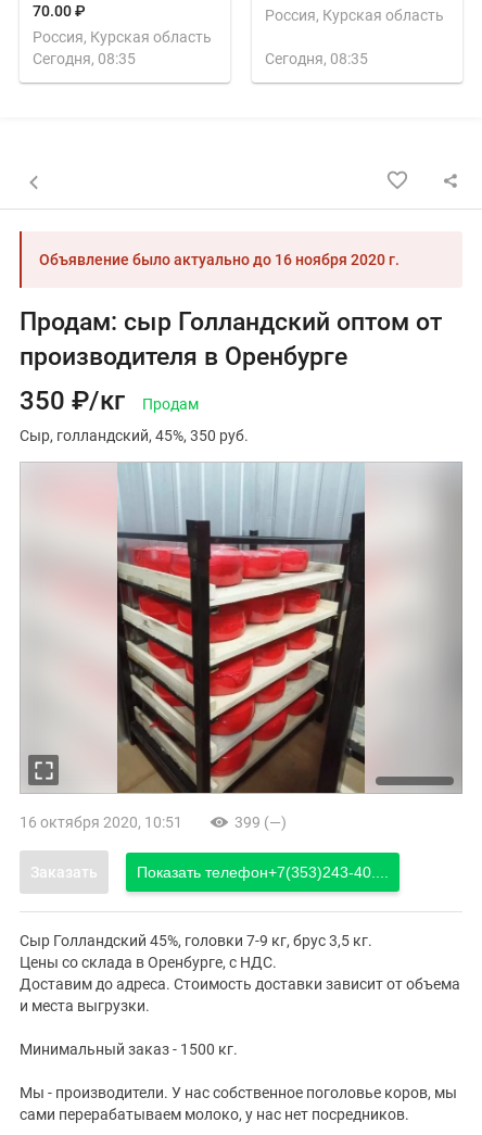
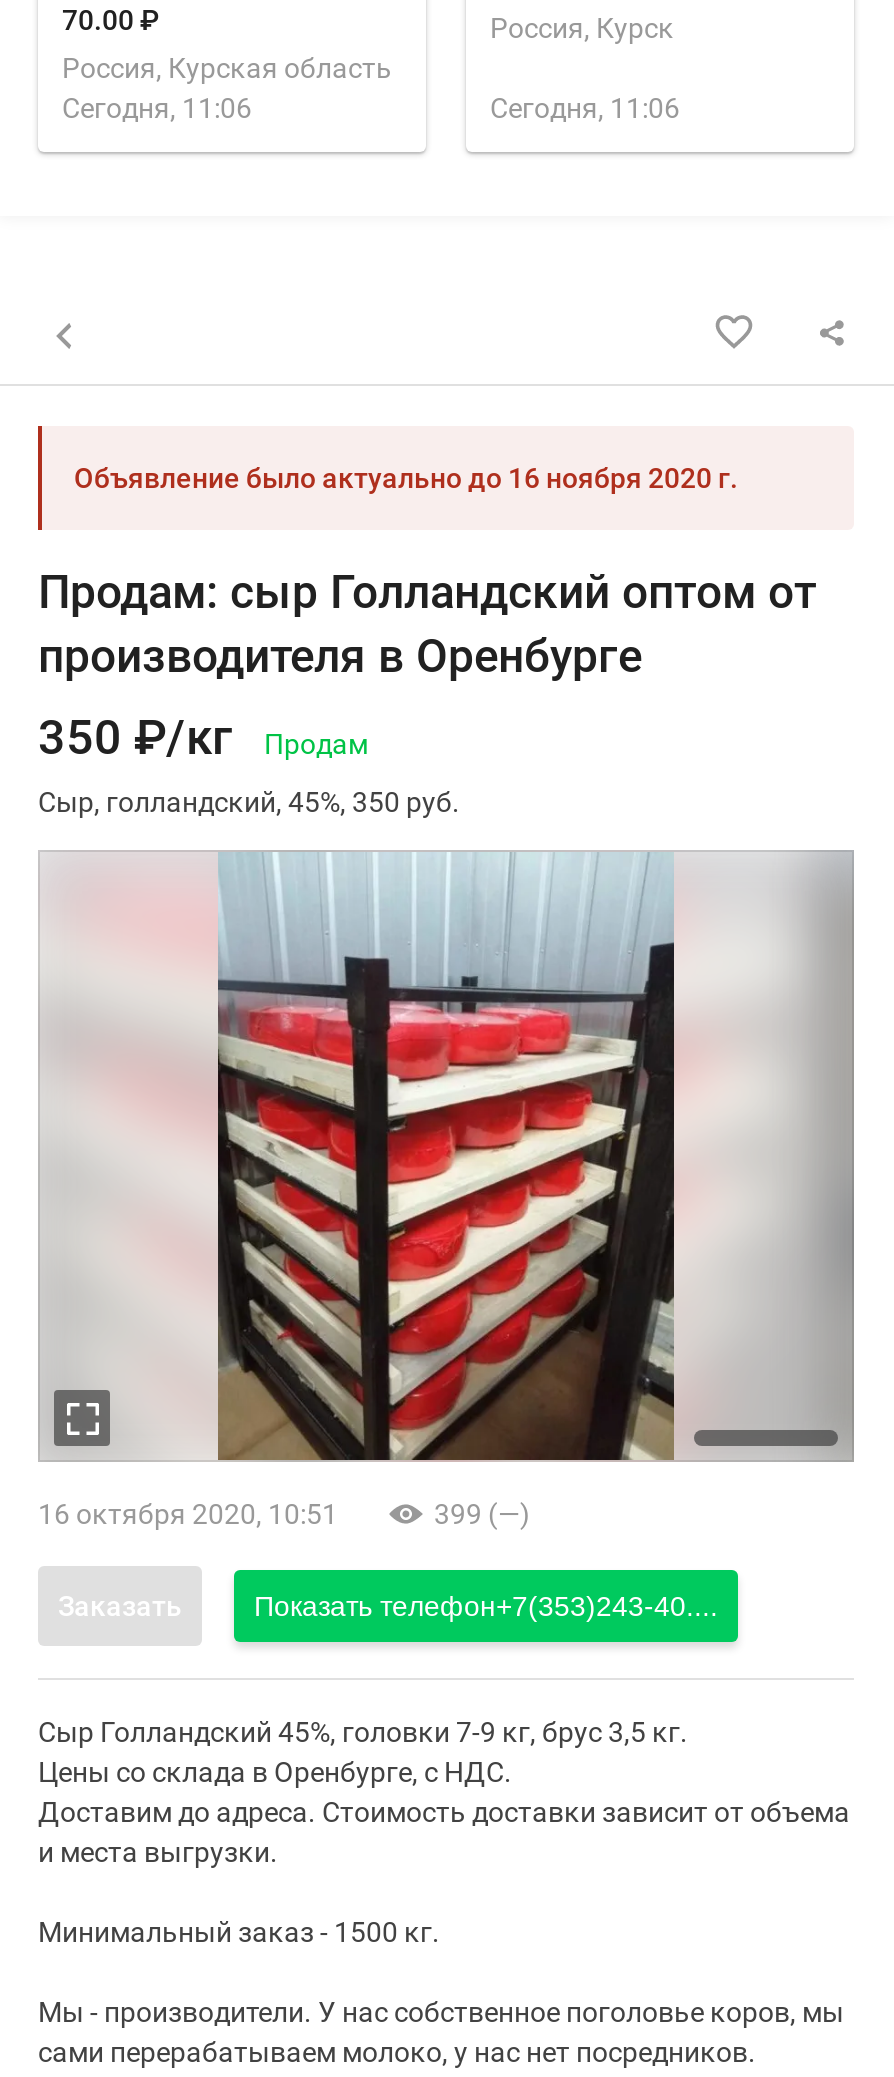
- Россия, Курская область
+ Россия, Курск

- Сегодня, 08:35
+ Сегодня, 11:06

- Сегодня, 08:35
+ Сегодня, 11:06
